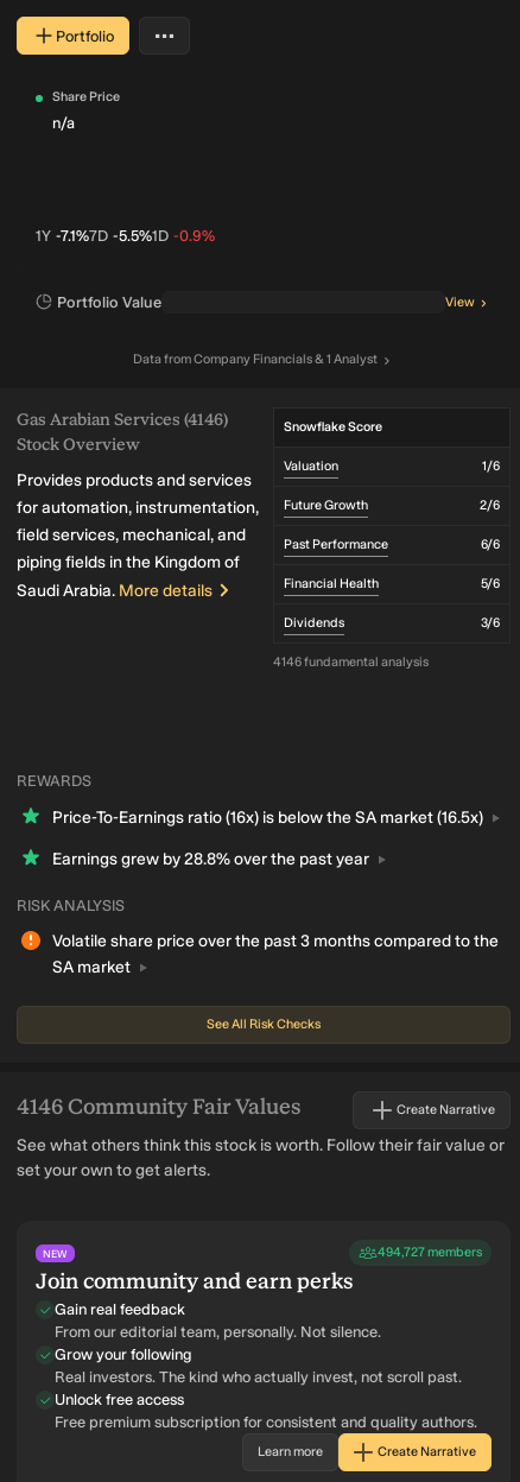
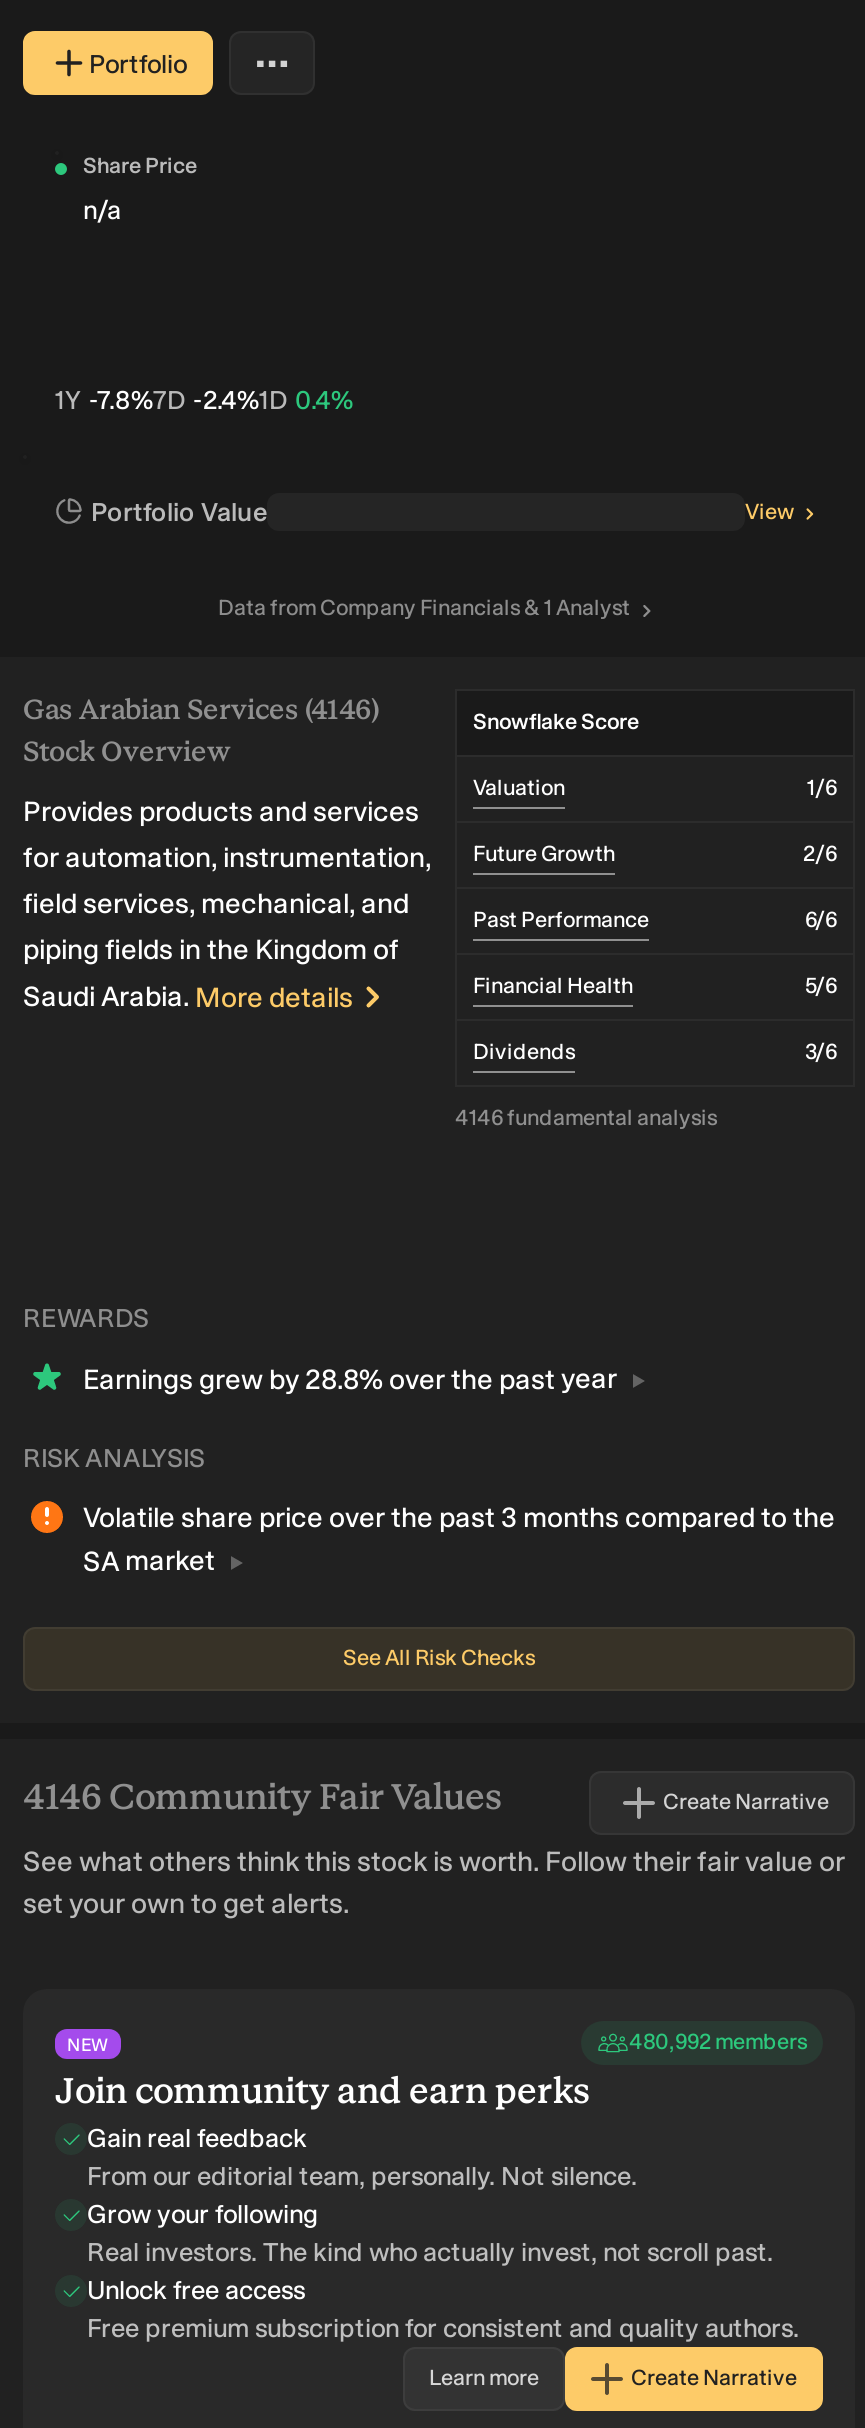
- 1Y -7.1%7D -5.5%1D -0.9%
+ 1Y -7.8%7D -2.4%1D 0.4%

- Price-To-Earnings ratio (16x) is below the SA market (16.5x)

- 494,727 members
+ 480,992 members
